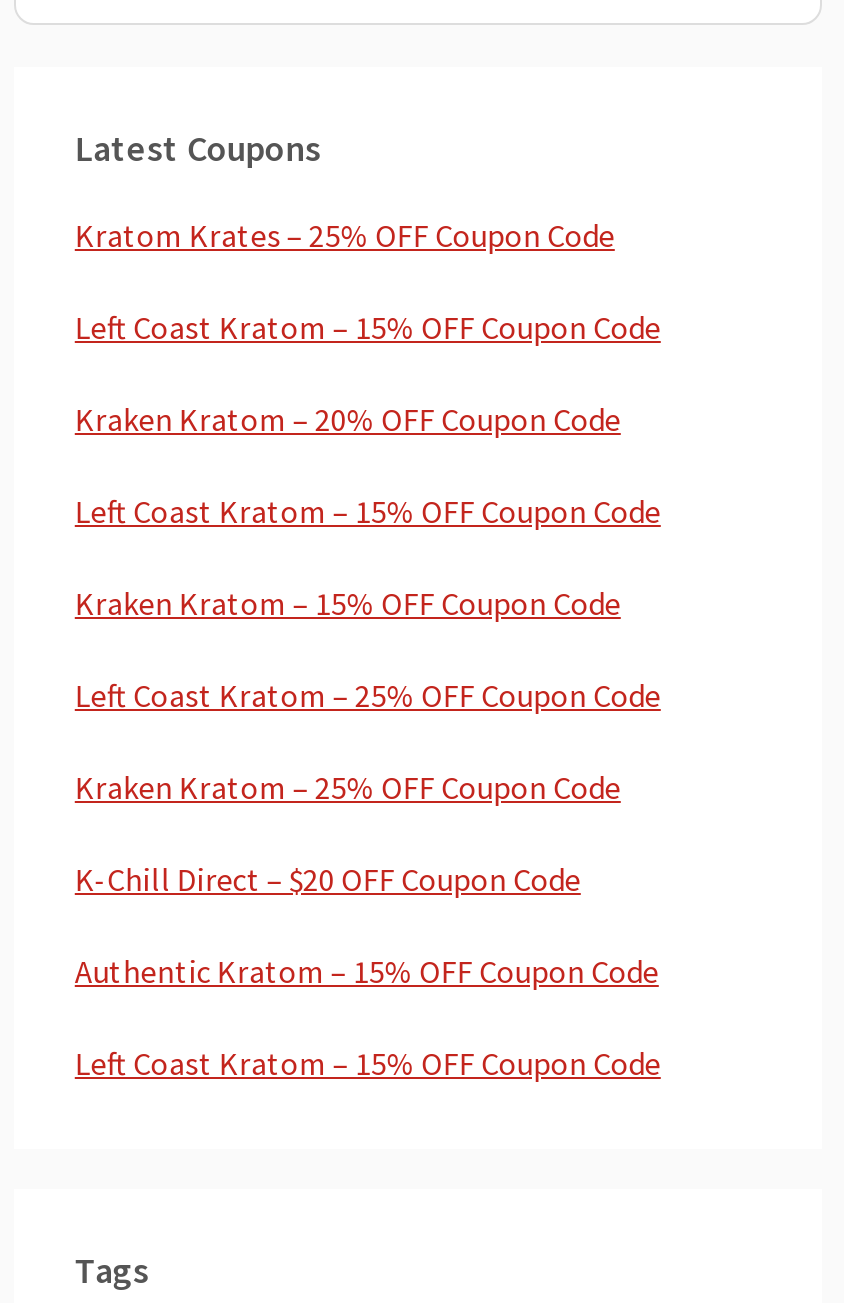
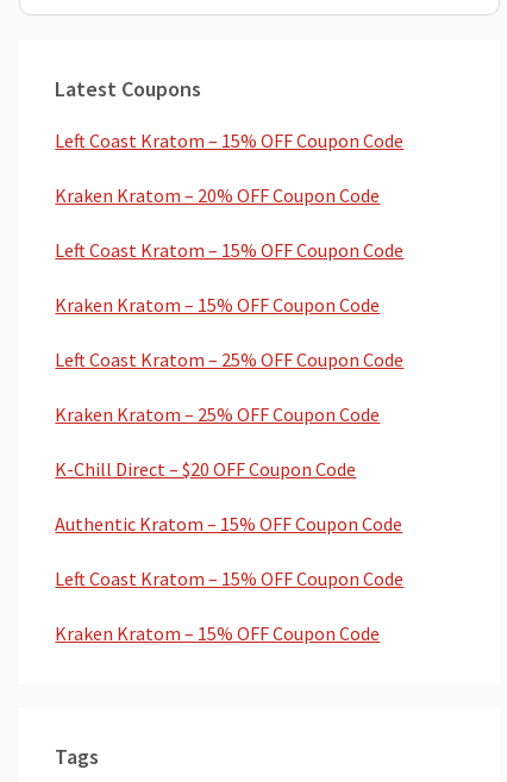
- Kratom Krates – 25% OFF Coupon Code

moved up: Left Coast Kratom – 15% OFF Coupon Code | Kraken Kratom – 20% OFF Coupon Code | Left Coast Kratom – 15% OFF Coupon Code | ... | Authentic Kratom – 15% OFF Coupon Code | Left Coast Kratom – 15% OFF Coupon Code

+ Kraken Kratom – 15% OFF Coupon Code
